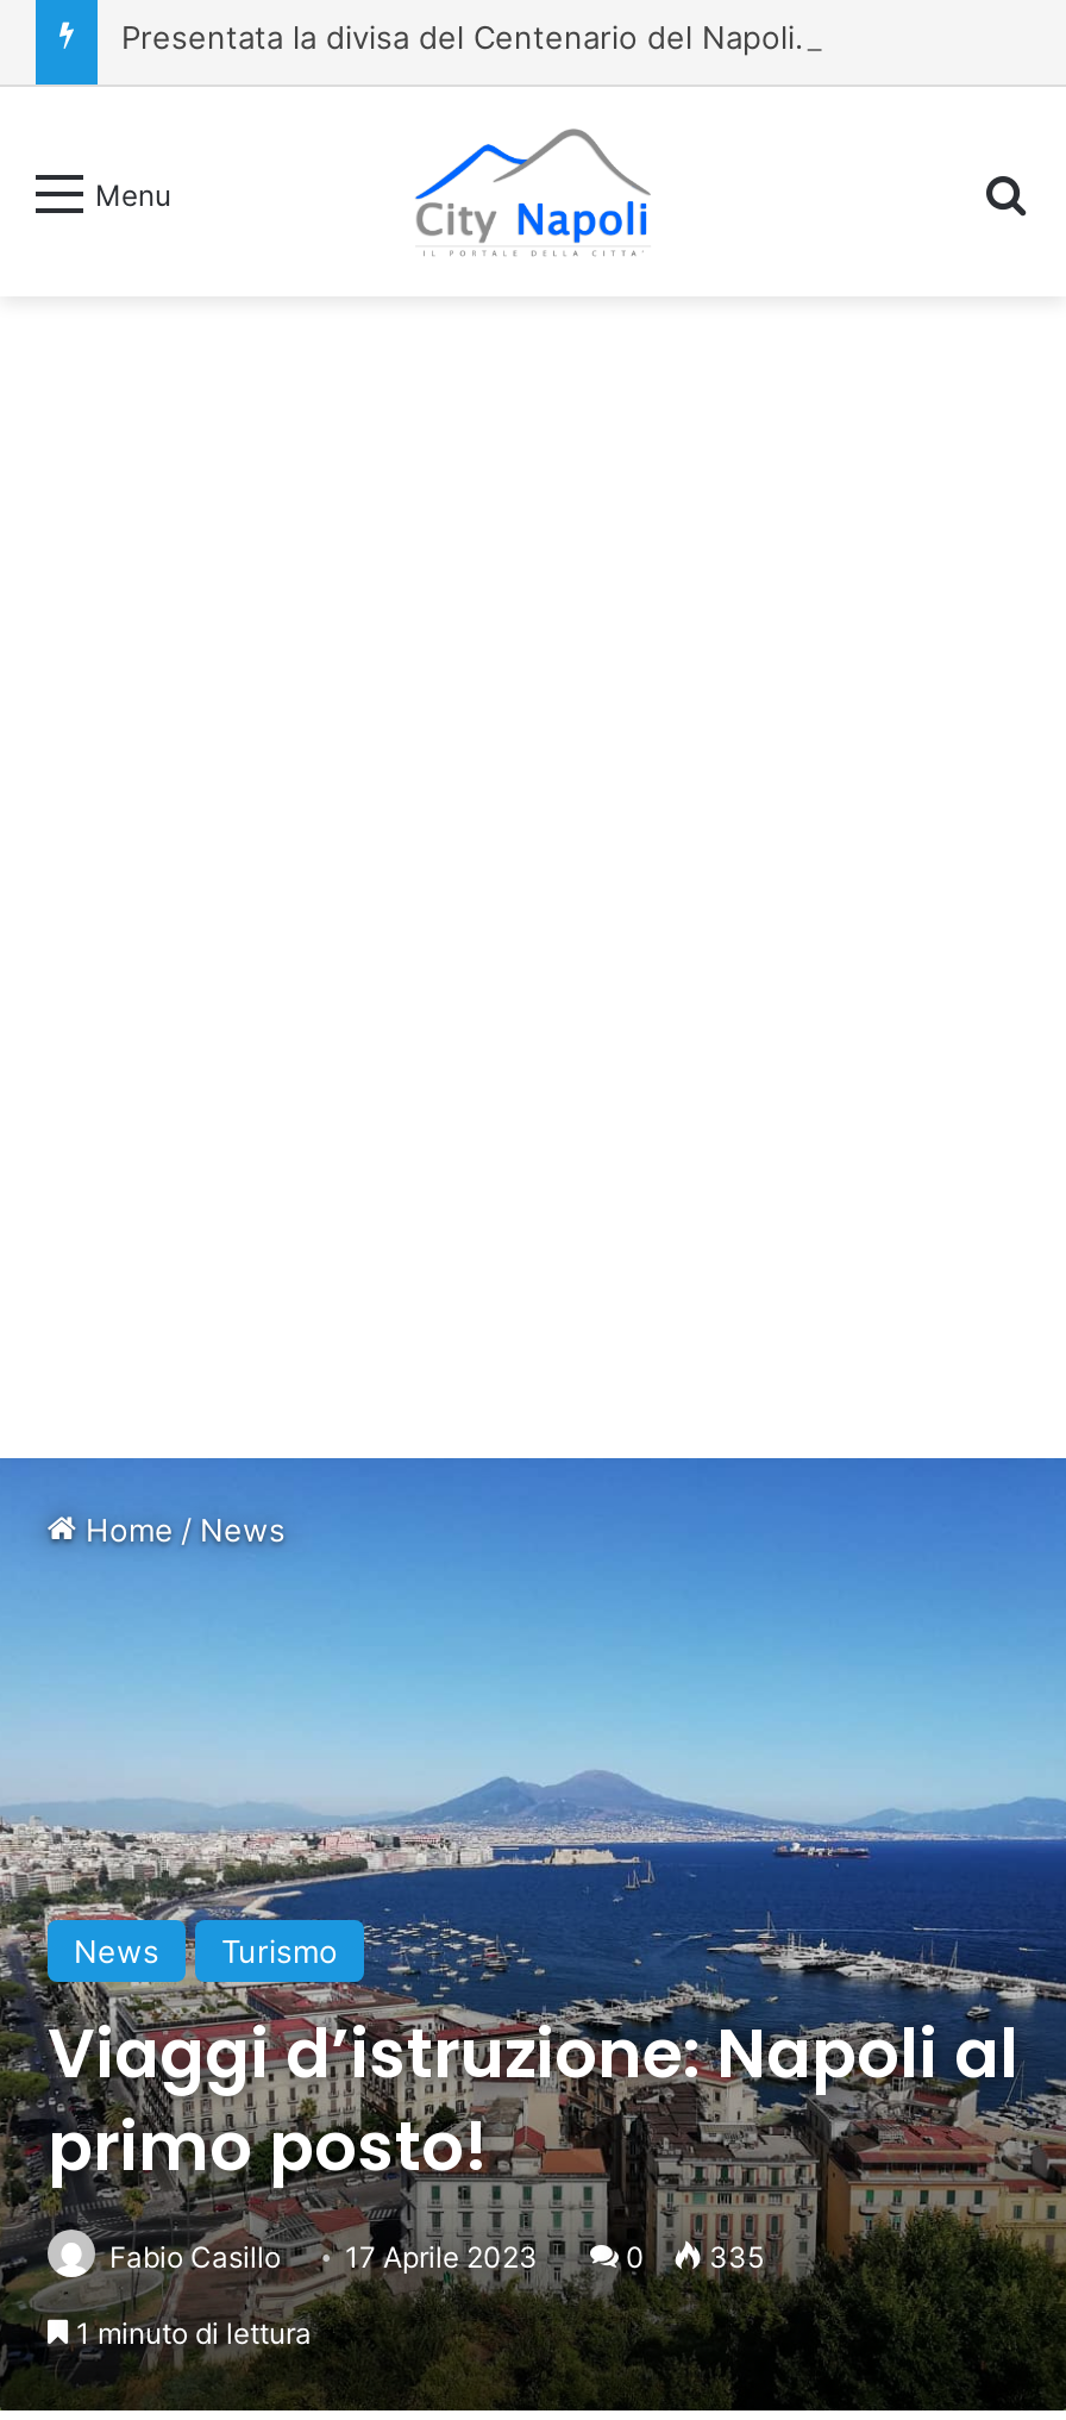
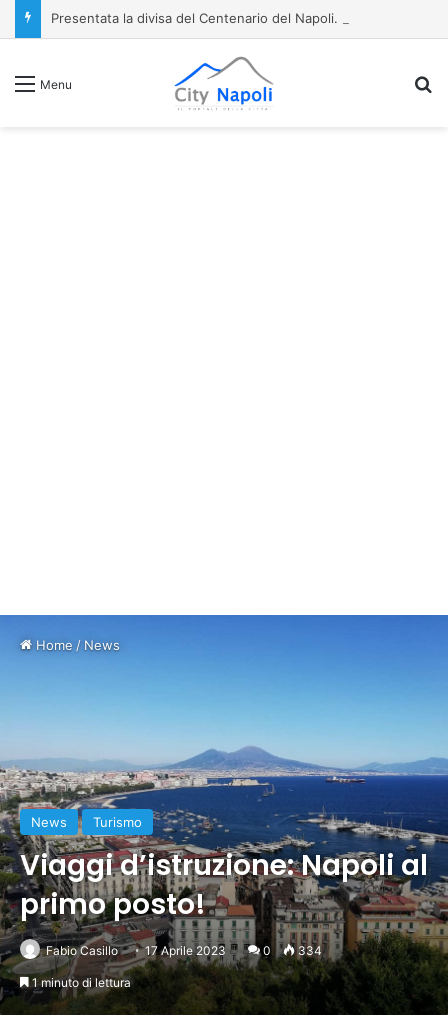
- 0 335
+ 0 334
